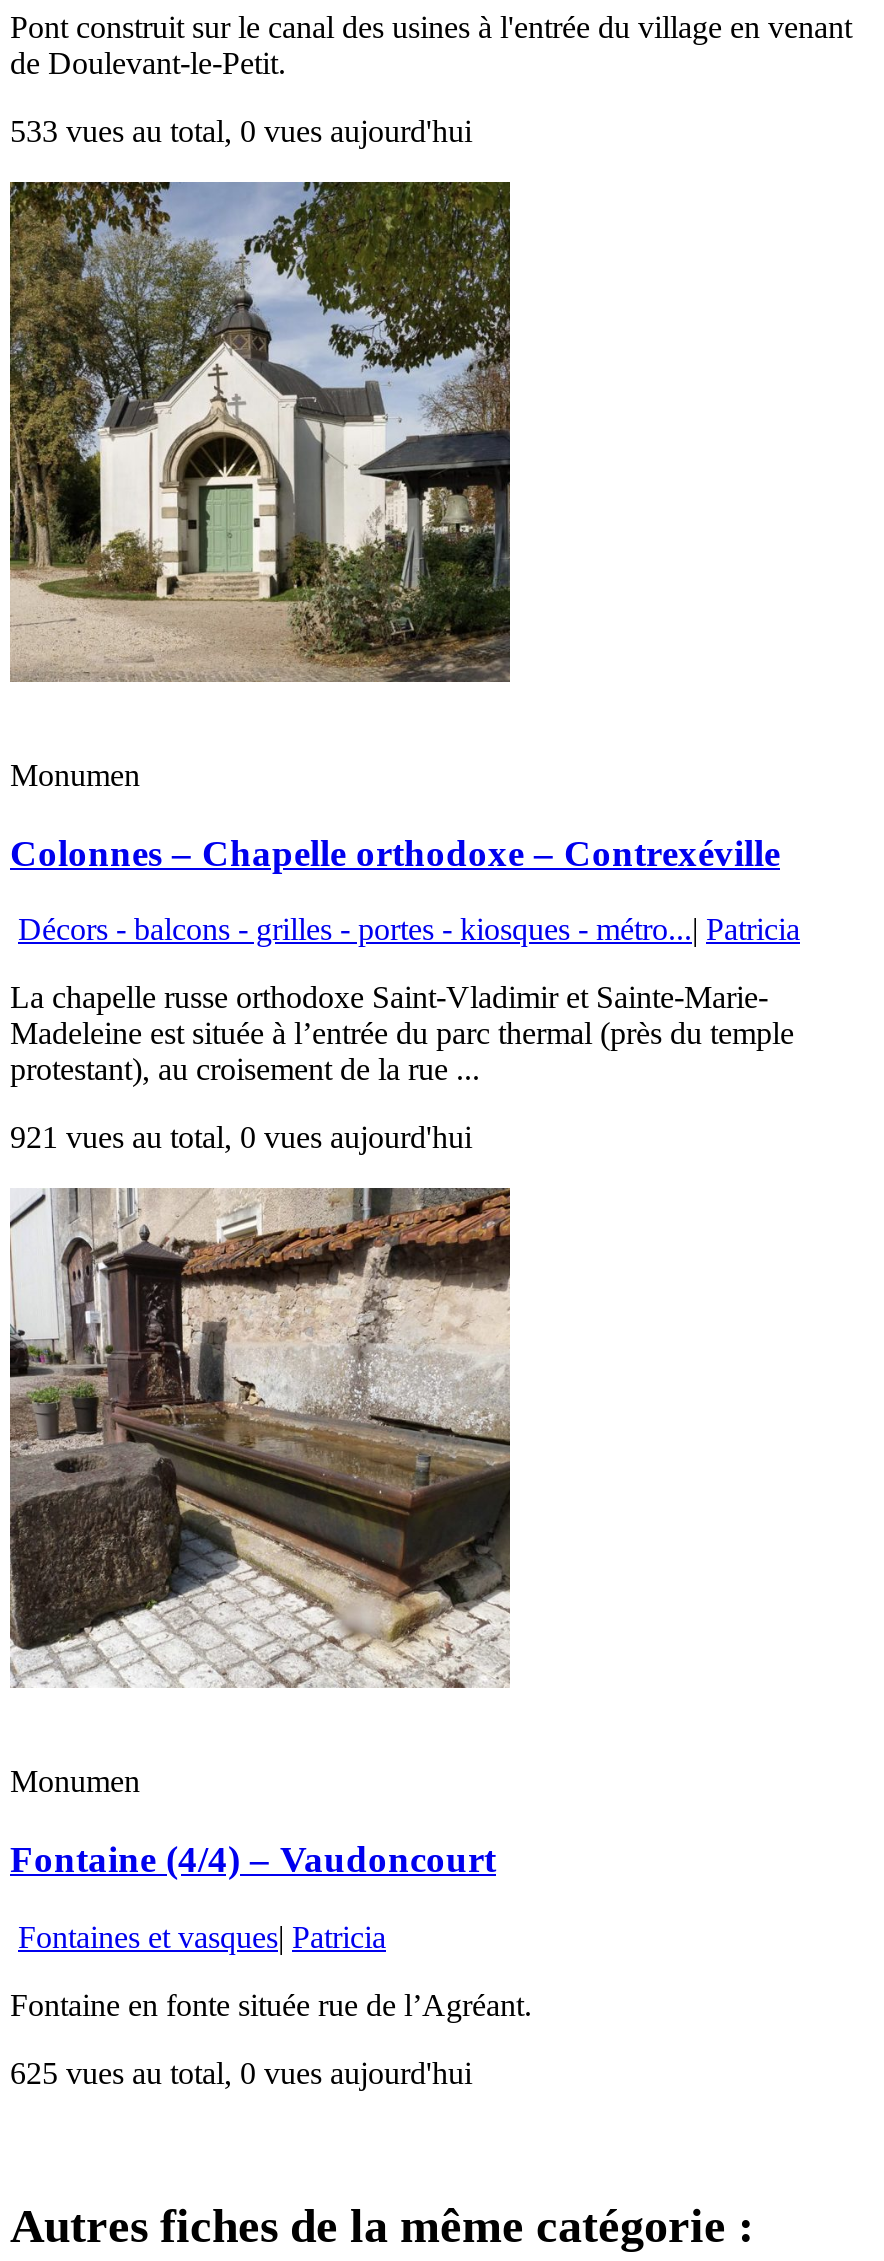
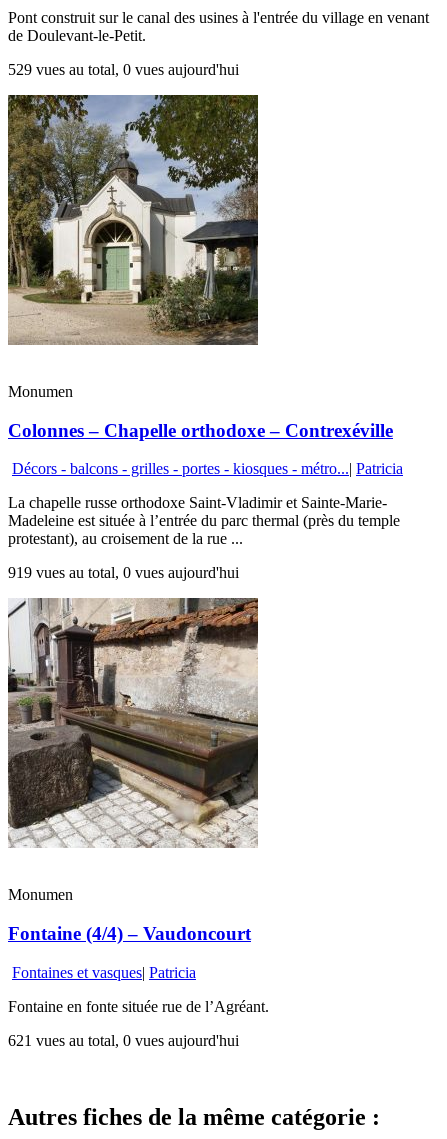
- 533 vues au total, 0 vues aujourd'hui
+ 529 vues au total, 0 vues aujourd'hui

- 921 vues au total, 0 vues aujourd'hui
+ 919 vues au total, 0 vues aujourd'hui

- 625 vues au total, 0 vues aujourd'hui
+ 621 vues au total, 0 vues aujourd'hui
